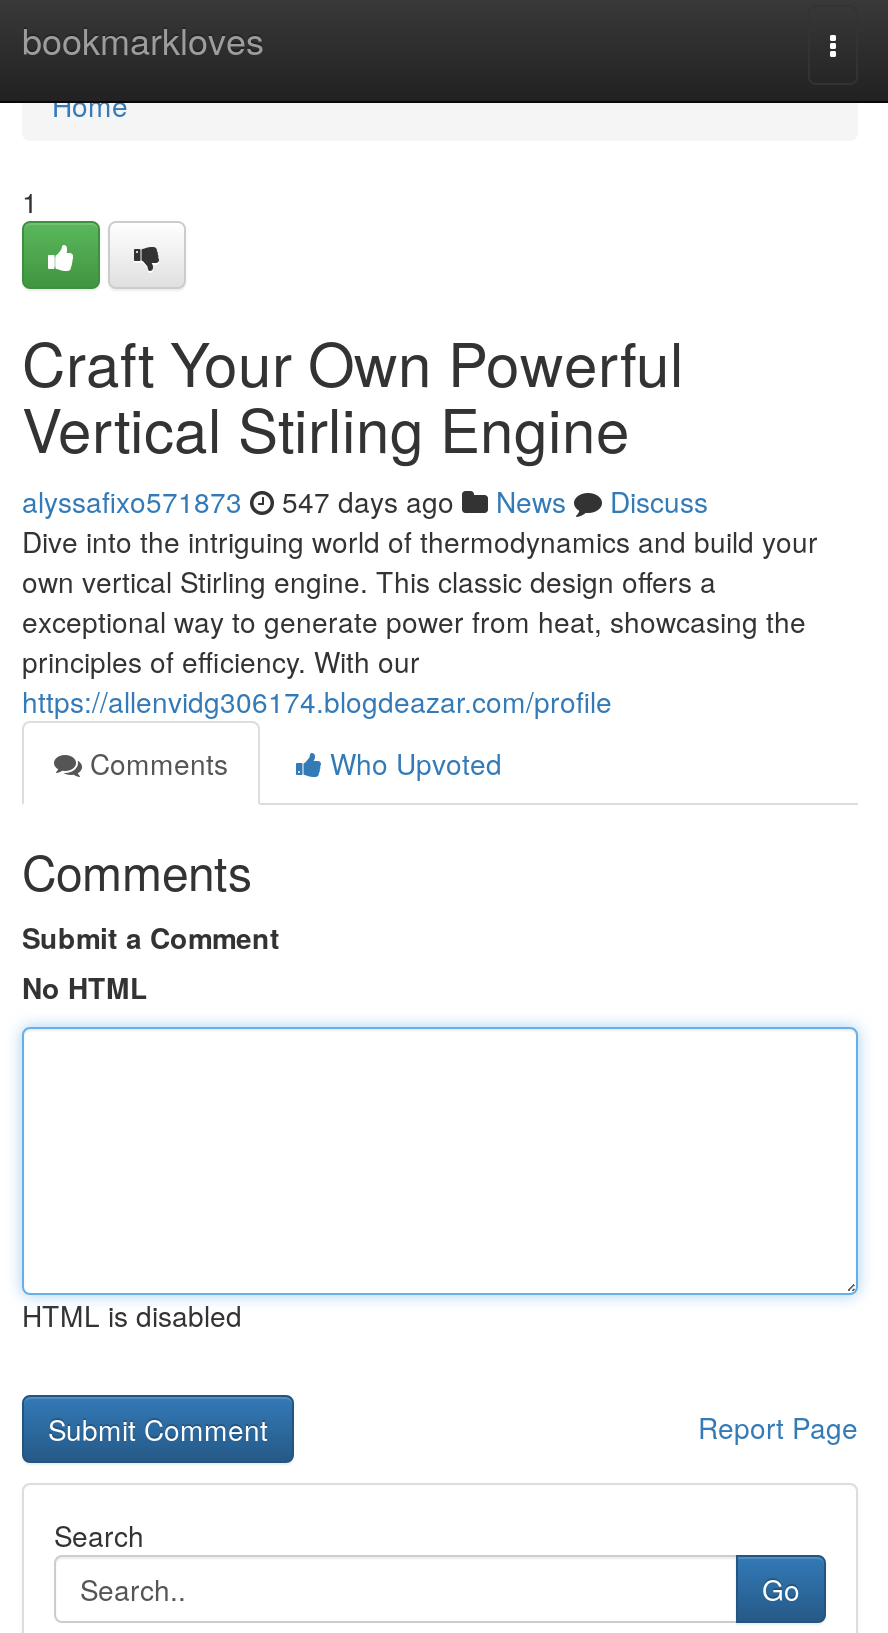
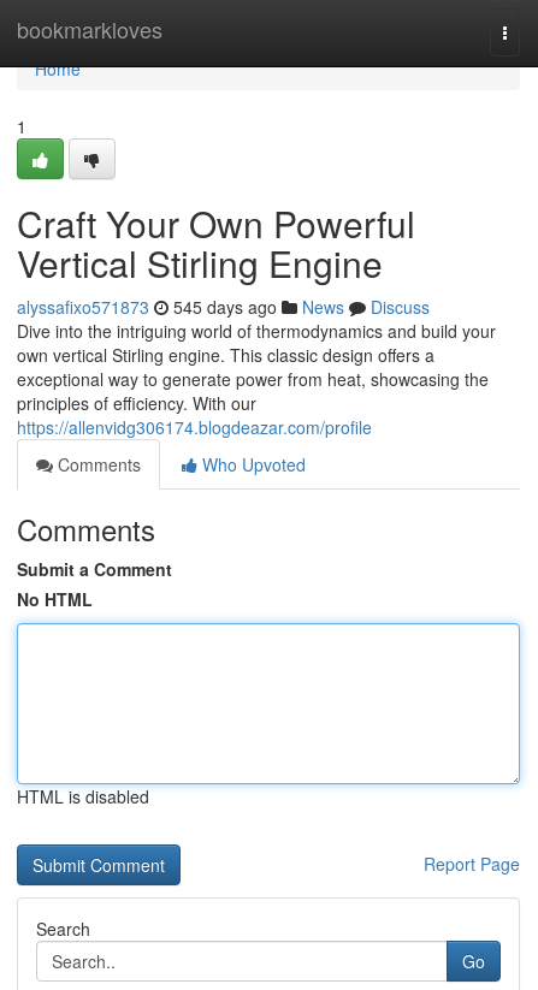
- alyssafixo571873 547 days ago News Discuss
+ alyssafixo571873 545 days ago News Discuss
